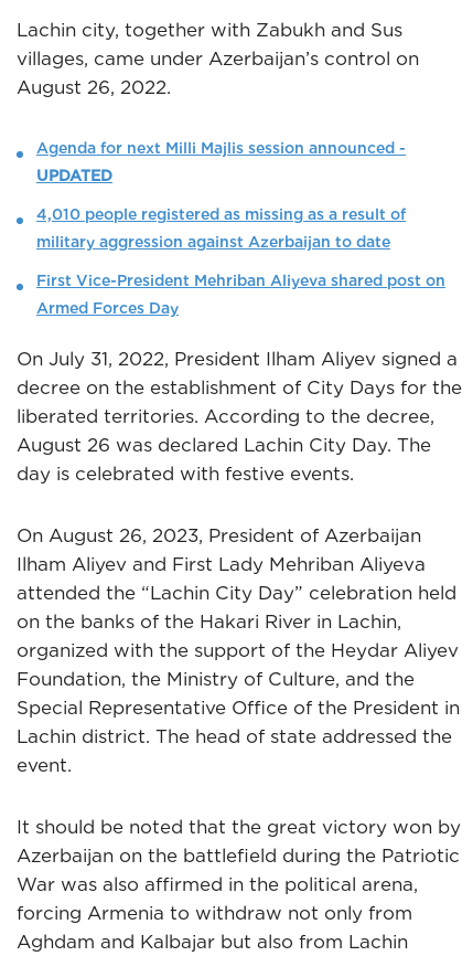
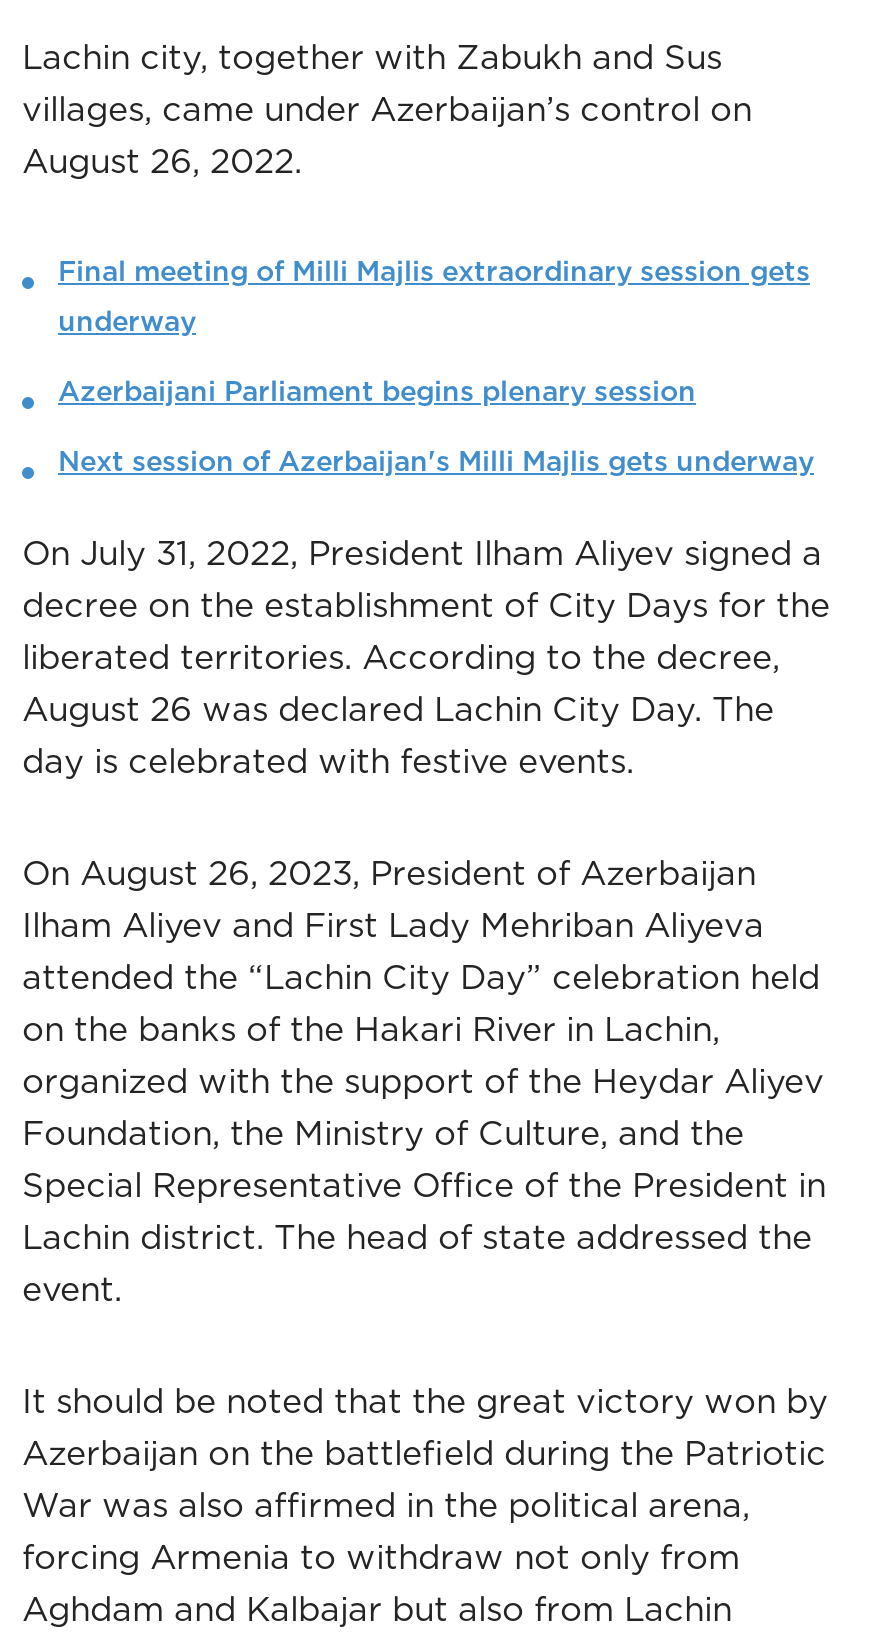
- Agenda for next Milli Majlis session announced -
- UPDATED
- 4,010 people registered as missing as a result of
- military aggression against Azerbaijan to date
- First Vice-President Mehriban Aliyeva shared post on
- Armed Forces Day
+ Final meeting of Milli Majlis extraordinary session gets
+ underway
+ Azerbaijani Parliament begins plenary session
+ Next session of Azerbaijan's Milli Majlis gets underway
